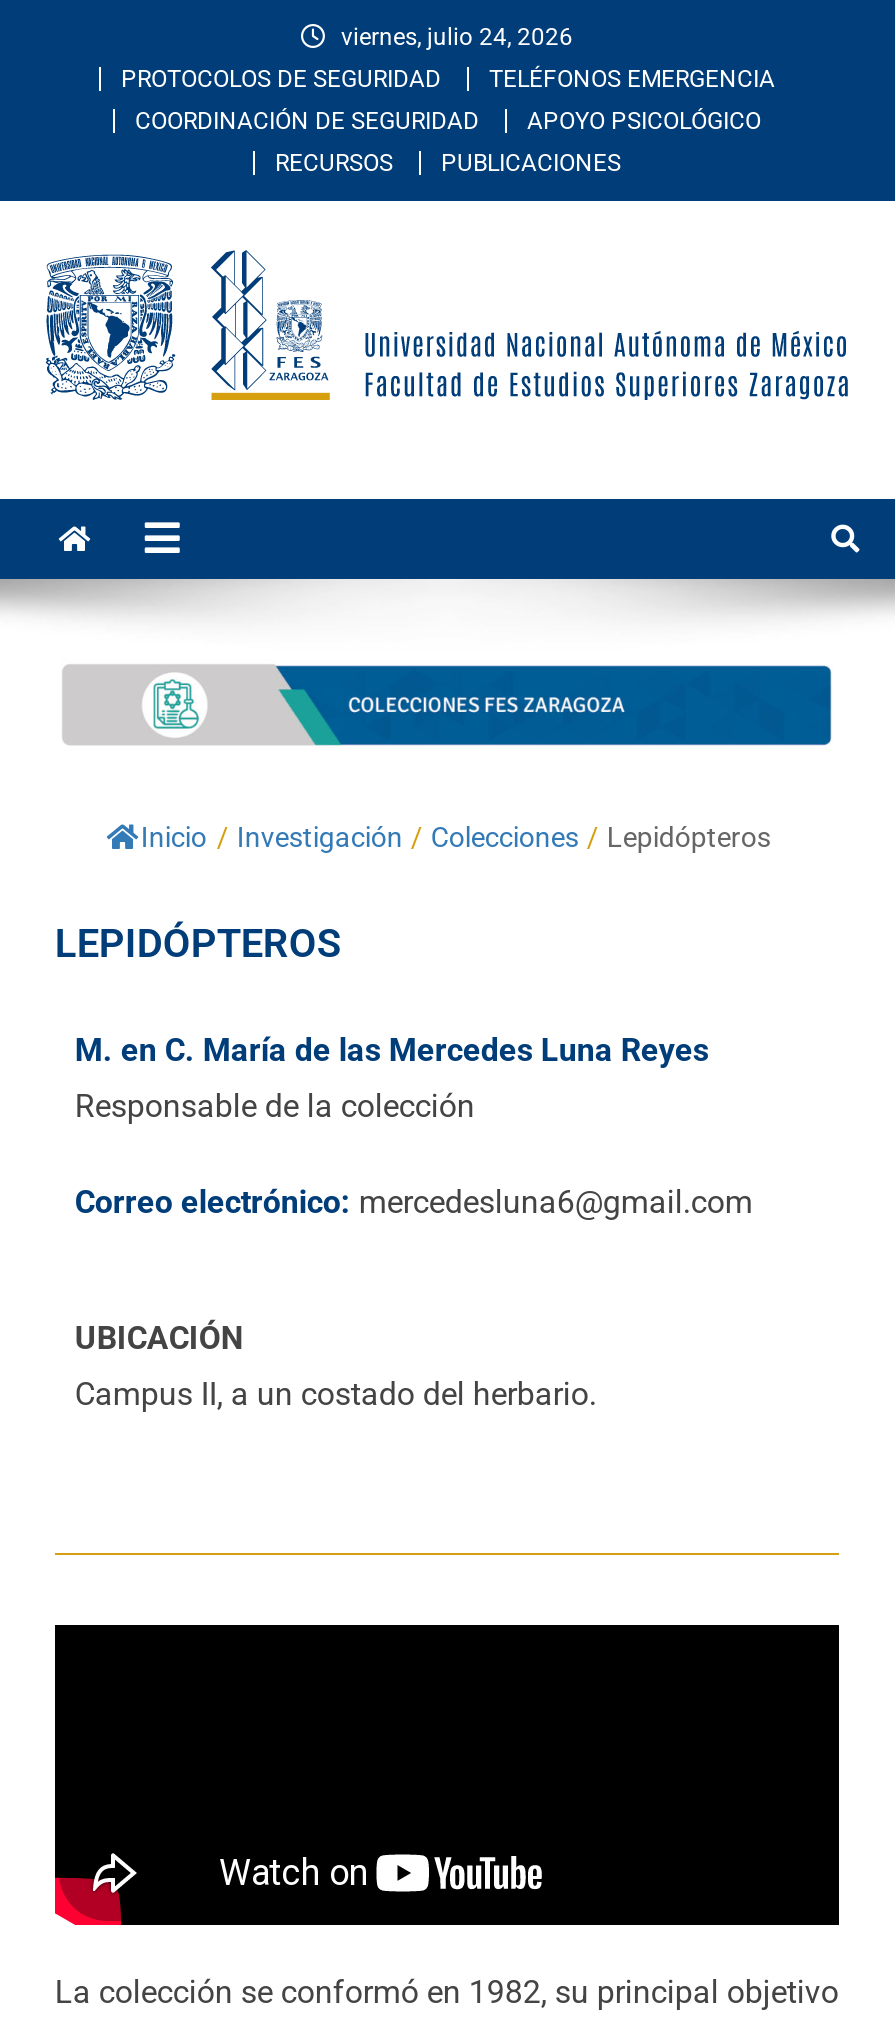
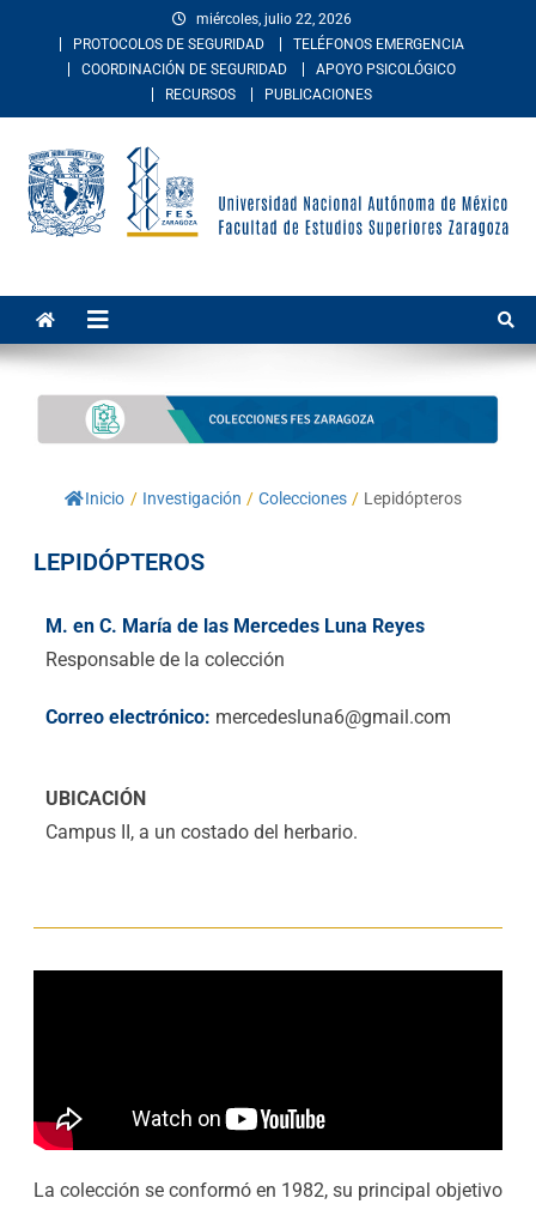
- viernes, julio 24, 2026
+ miércoles, julio 22, 2026
